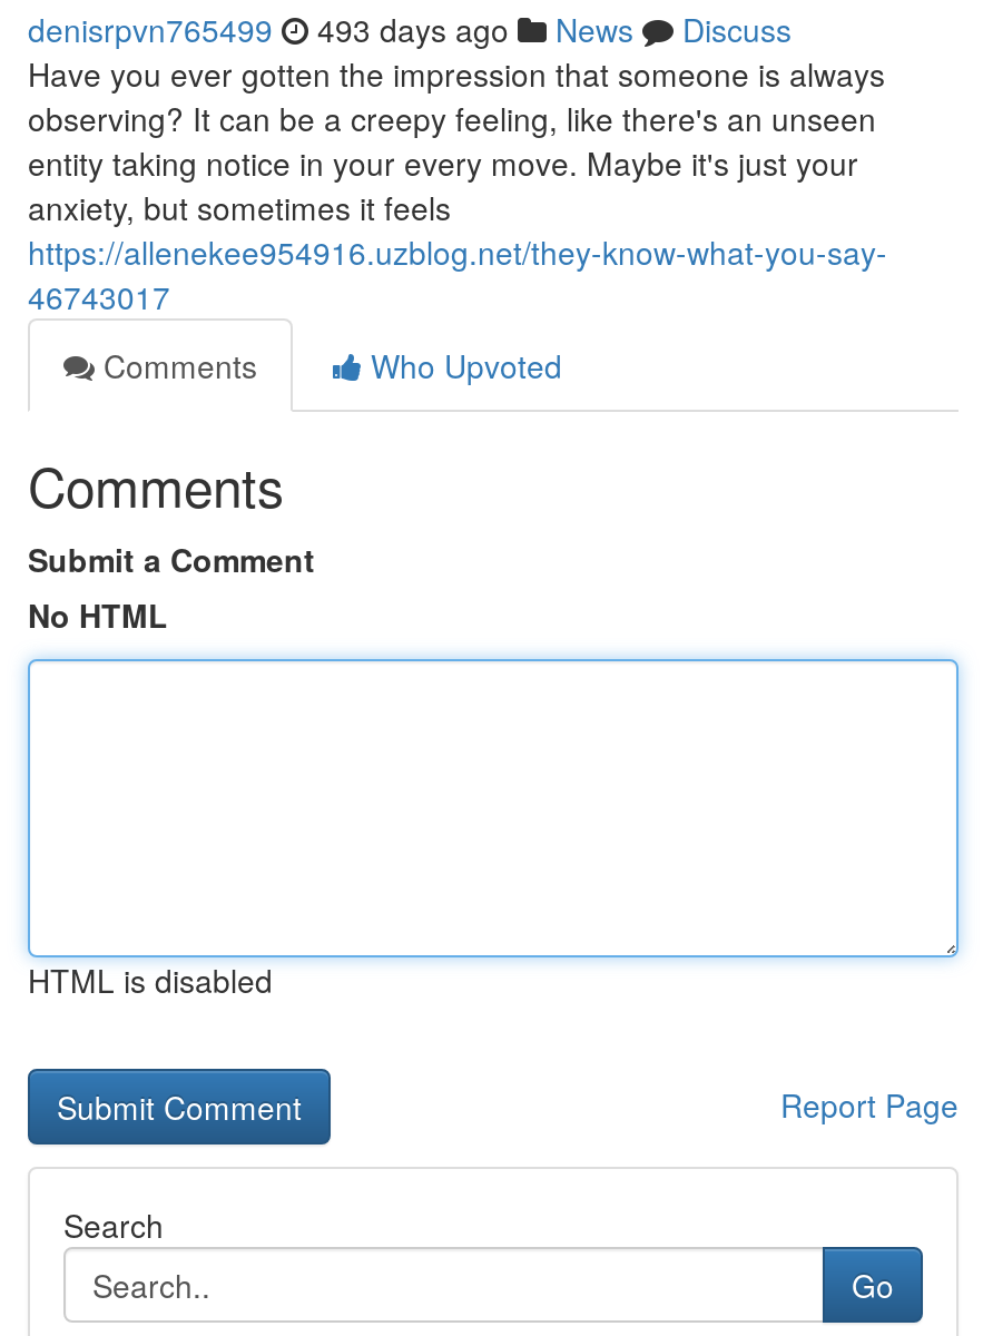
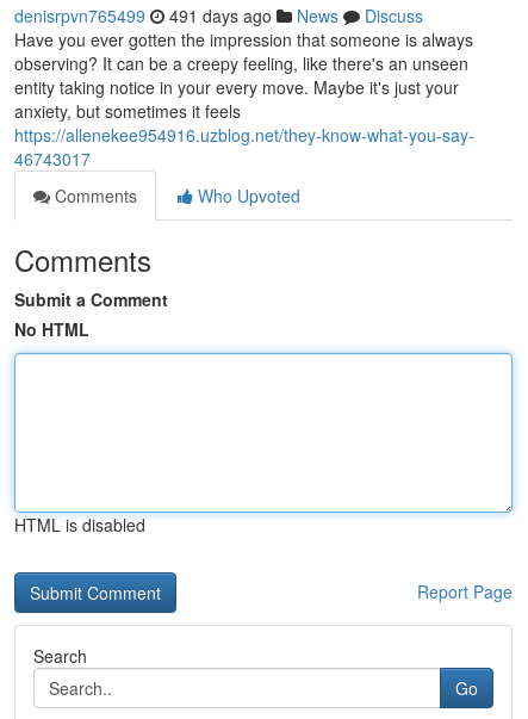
- denisrpvn765499 493 days ago News Discuss
+ denisrpvn765499 491 days ago News Discuss
